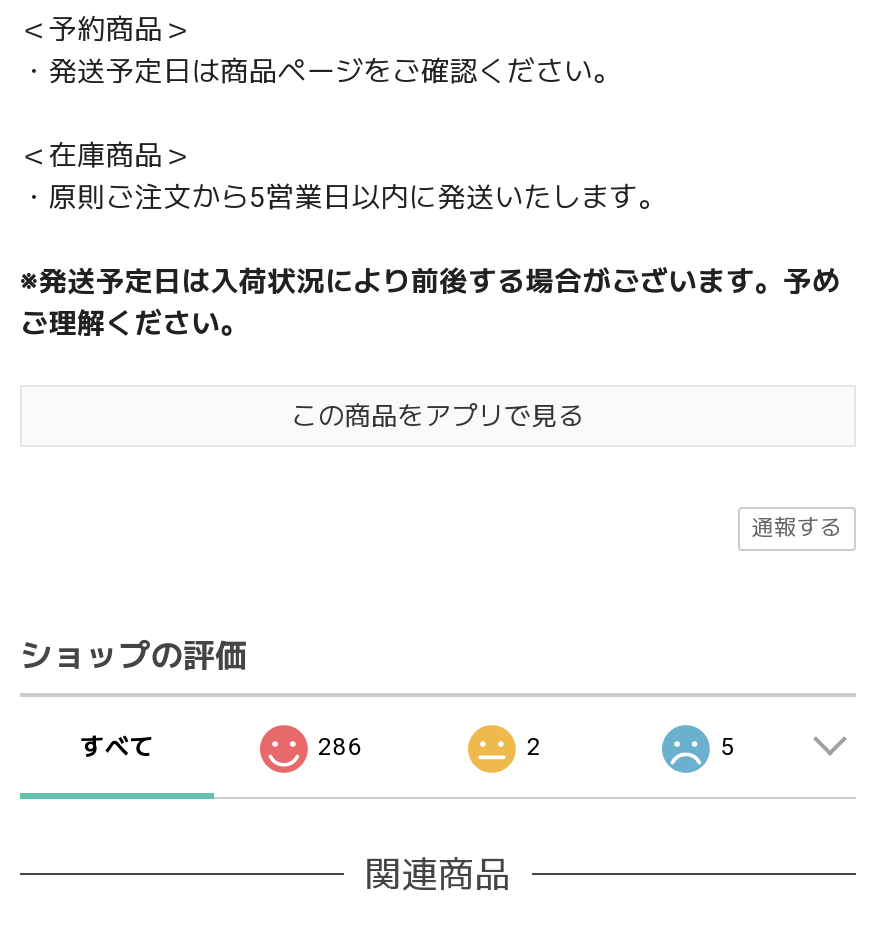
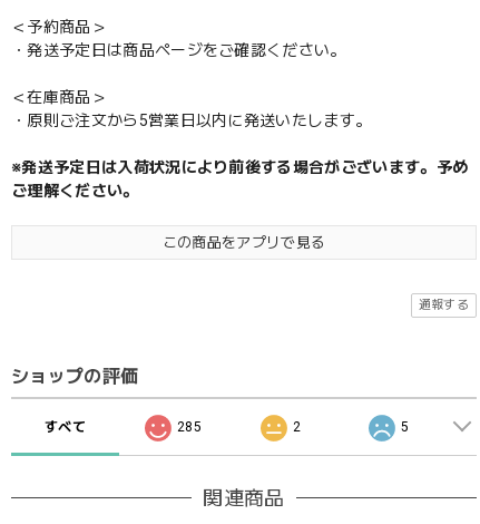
- 286
+ 285
